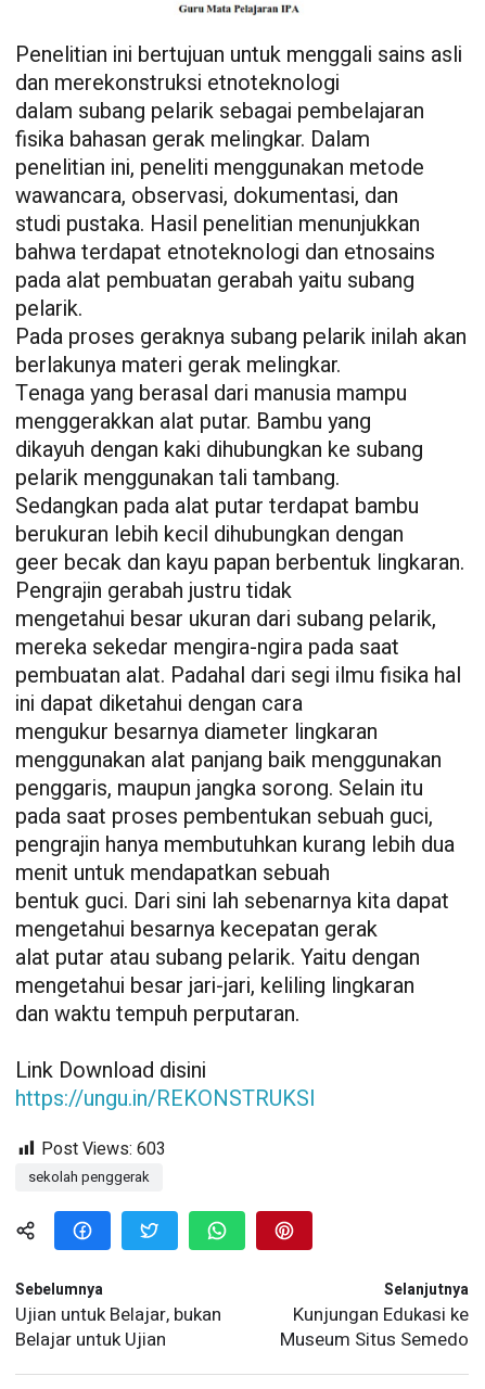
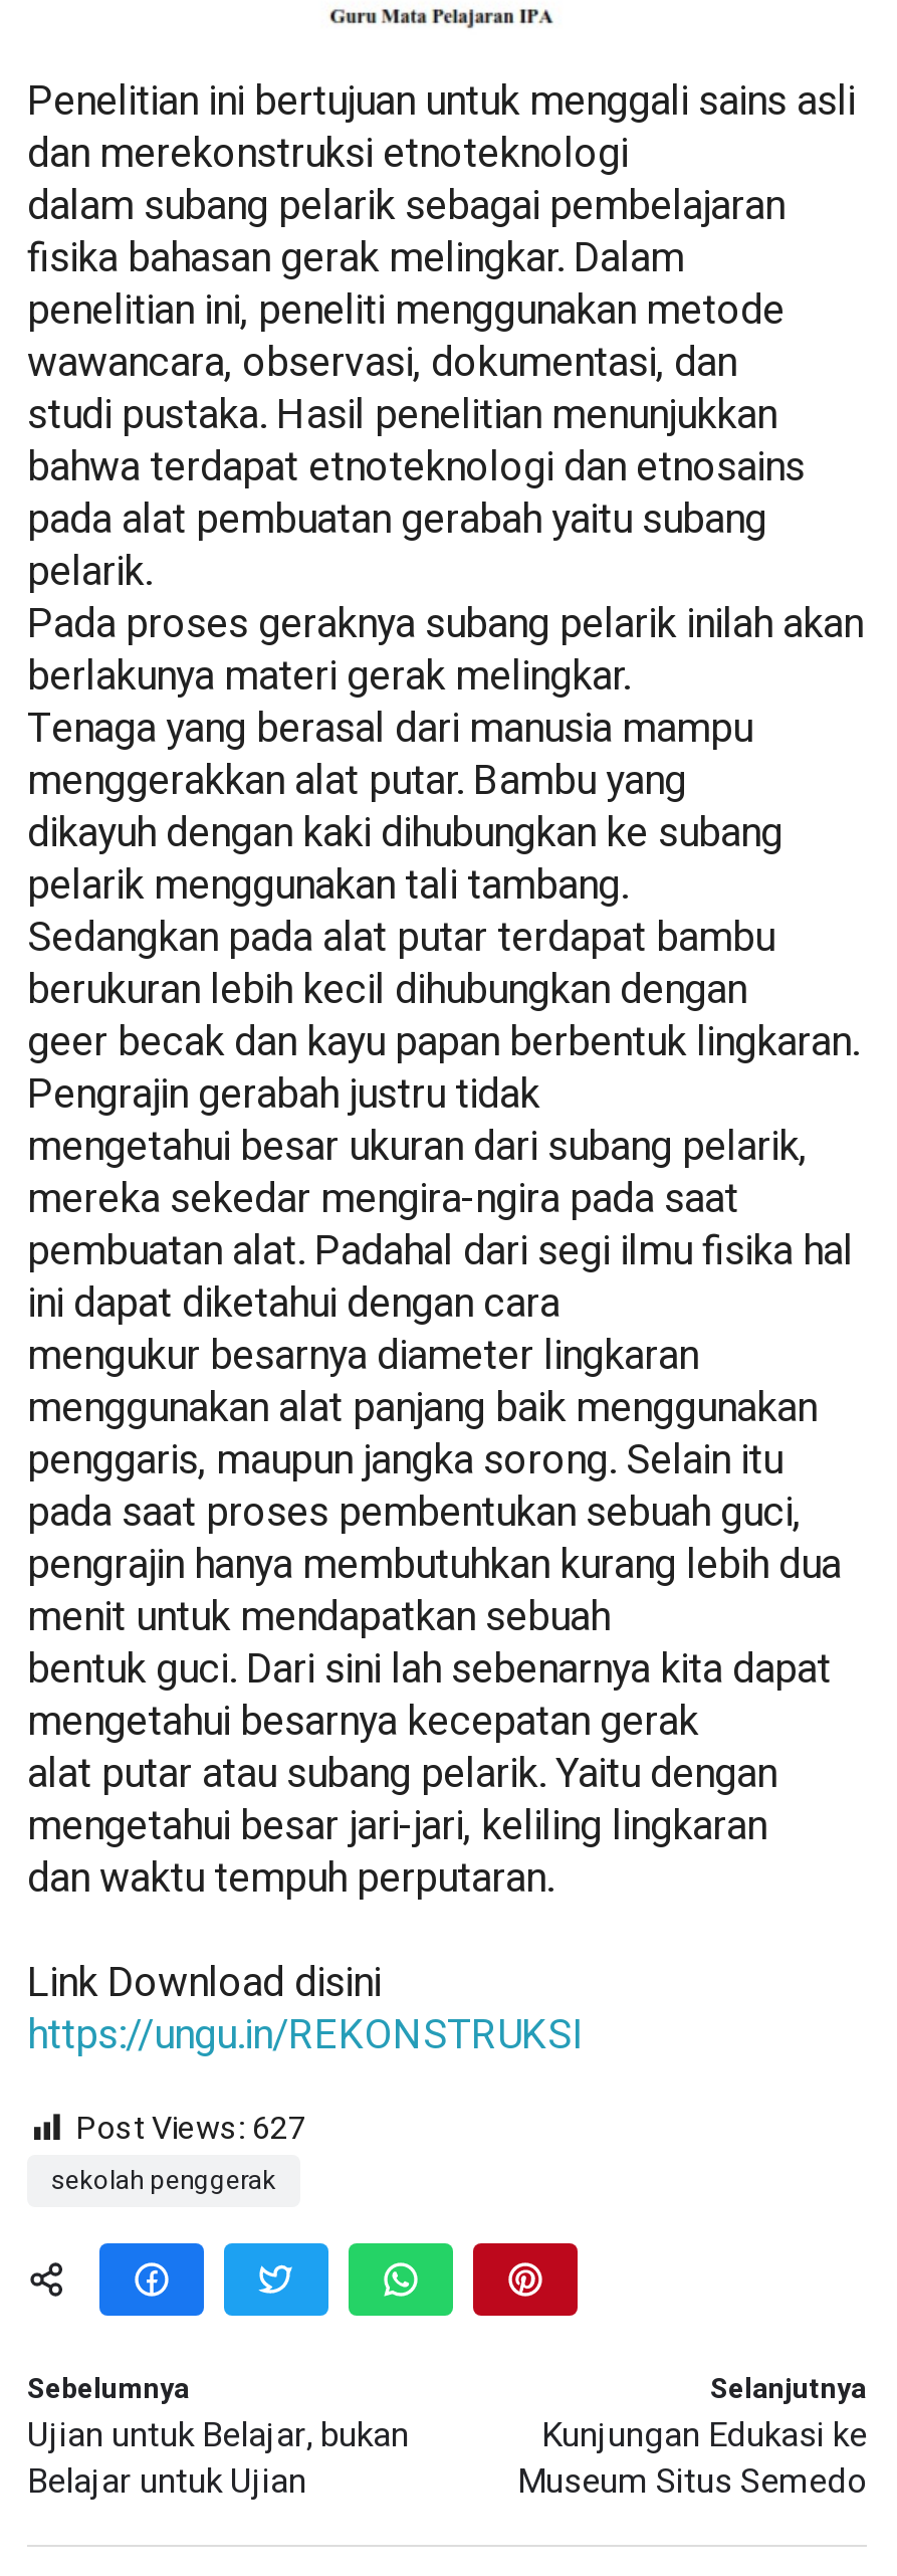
- Post Views: 603
+ Post Views: 627
